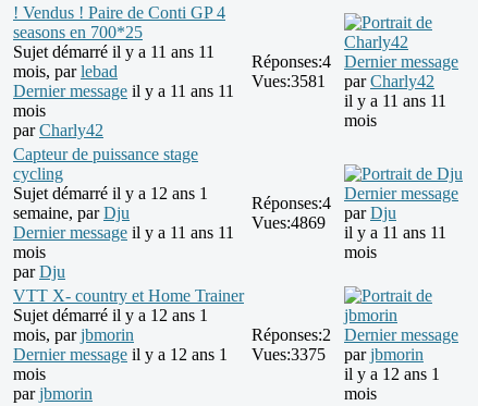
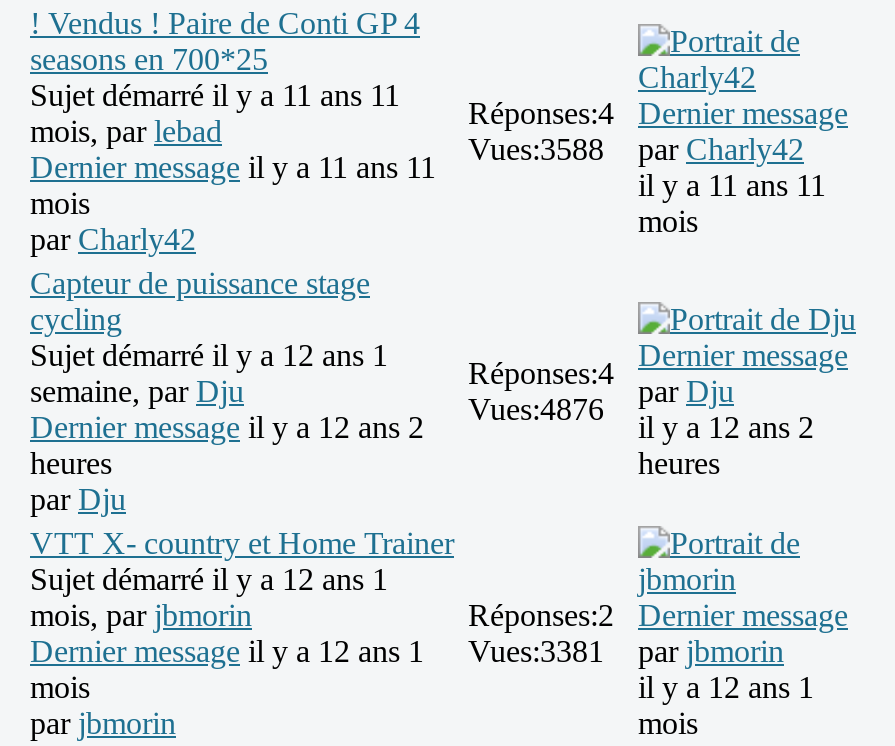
- Vues:3581 par Charly42
+ Vues:3588 par Charly42

- Vues:4869
+ Vues:4876

- Dernier message il y a 11 ans 11
- mois
+ Dernier message il y a 12 ans 2
+ heures

- il y a 11 ans 11
- mois
+ il y a 12 ans 2
+ heures

- Dernier message il y a 12 ans 1 Vues:3375 par jbmorin
+ Dernier message il y a 12 ans 1 Vues:3381 par jbmorin
